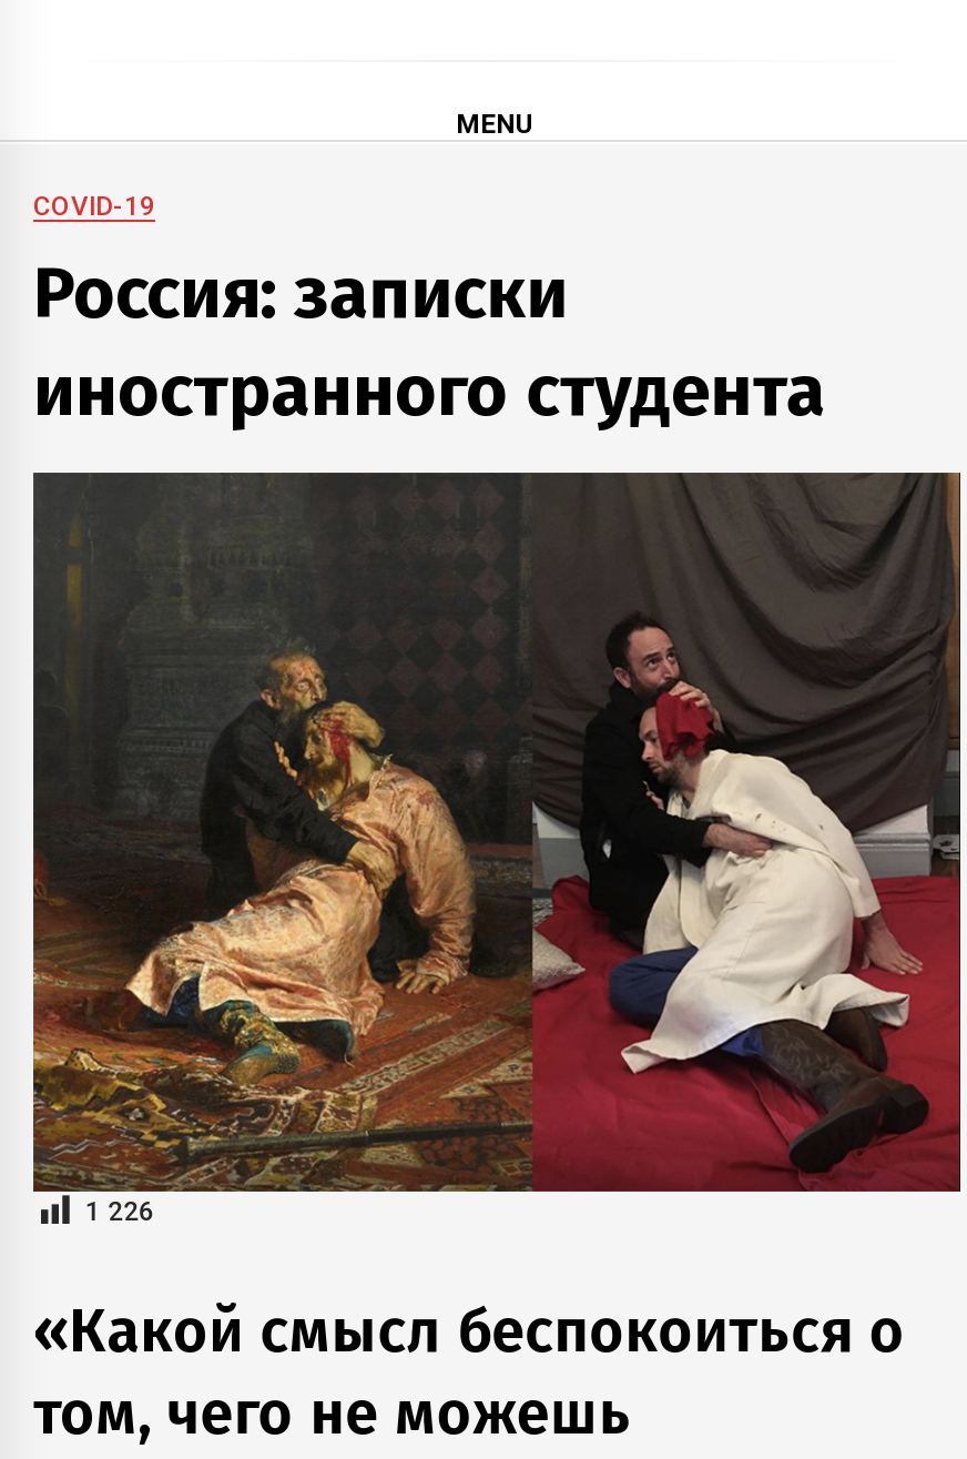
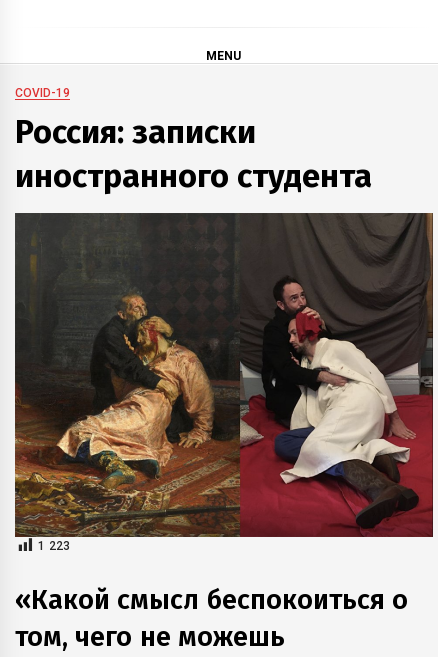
- 1 226
+ 1 223
